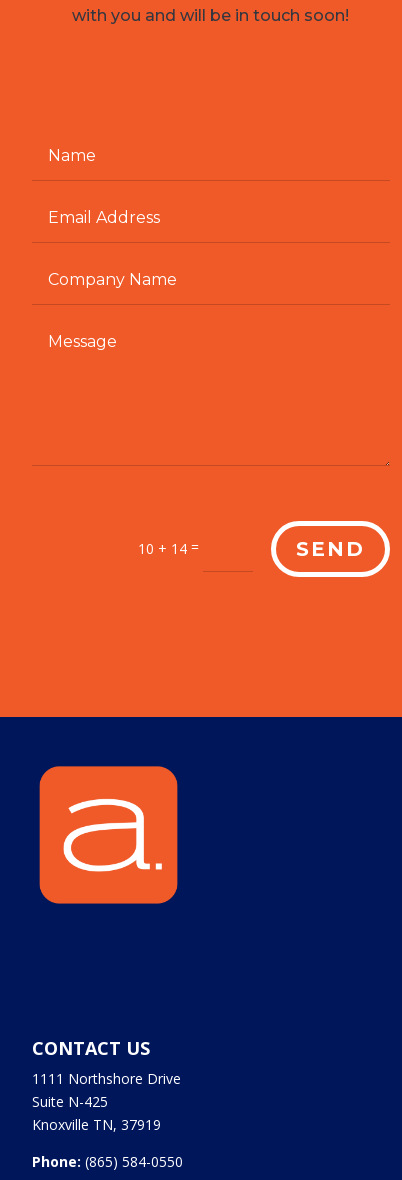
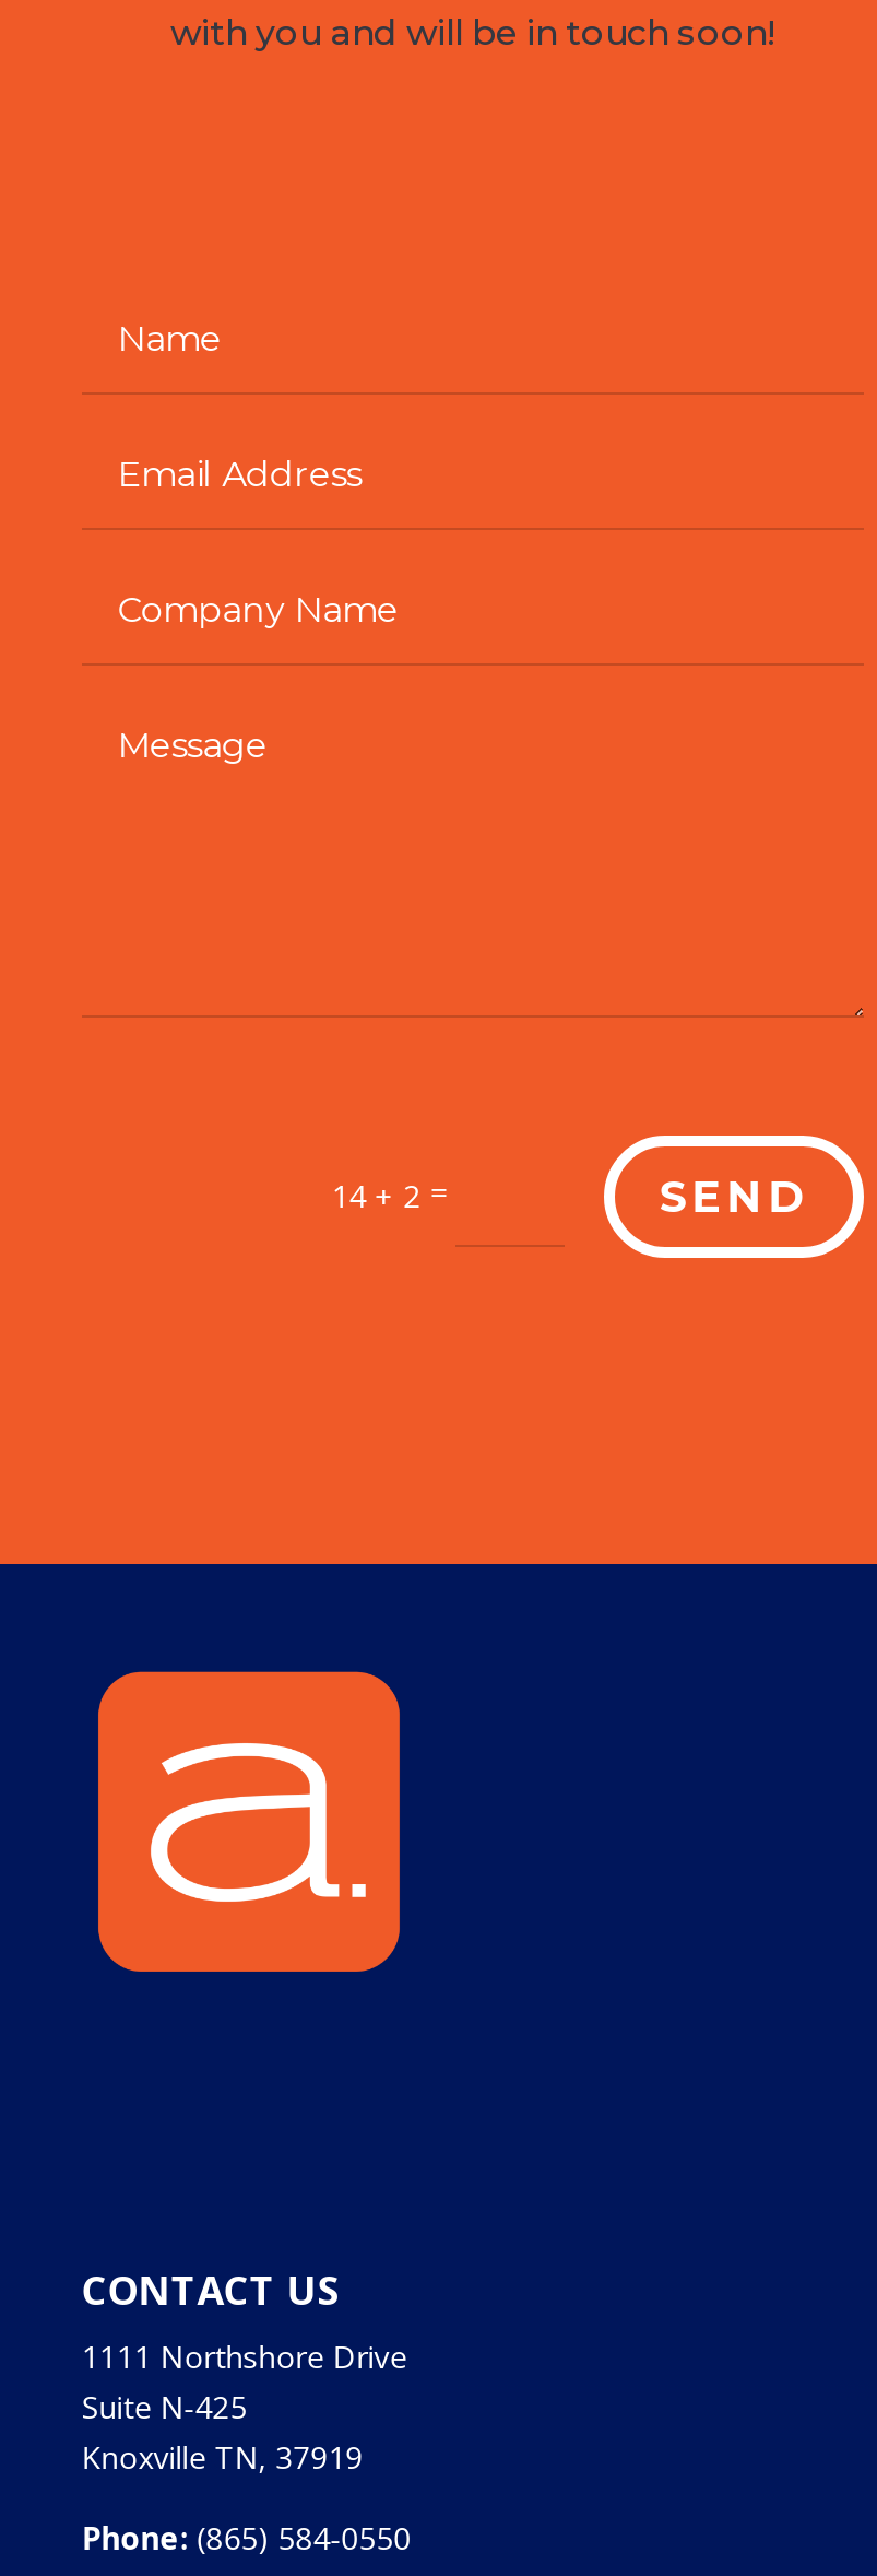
- 10 + 14 =
+ 14 + 2 =
